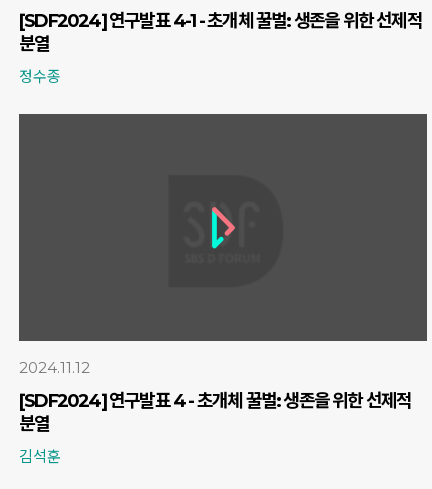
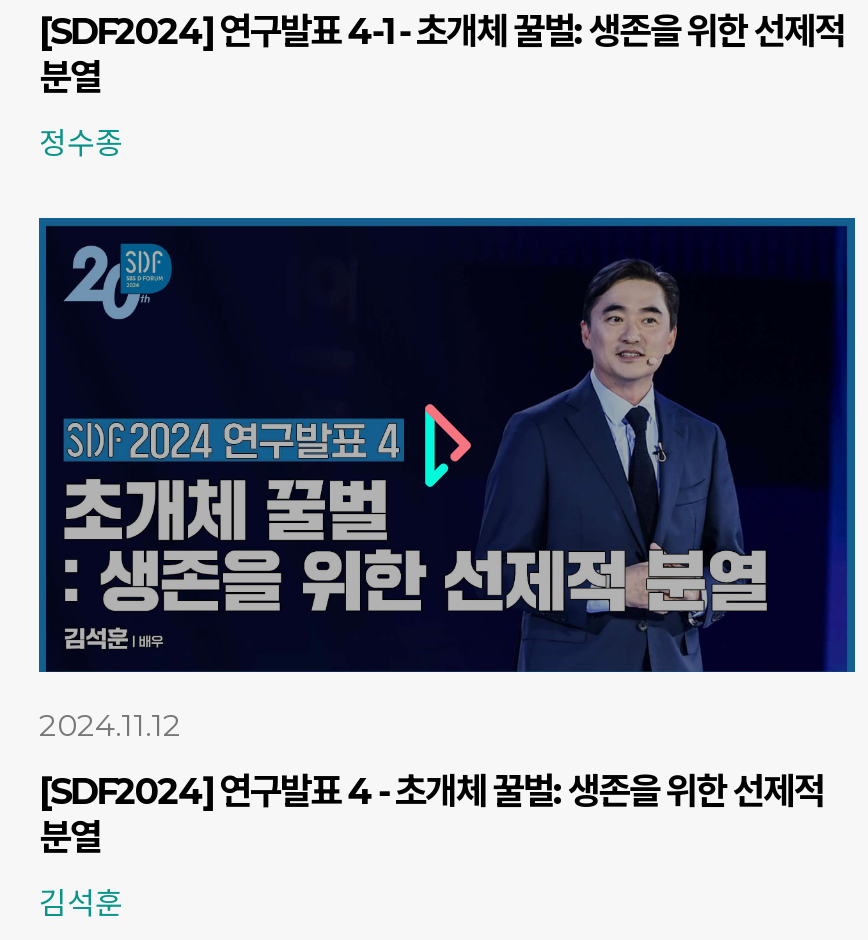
+ [image]
